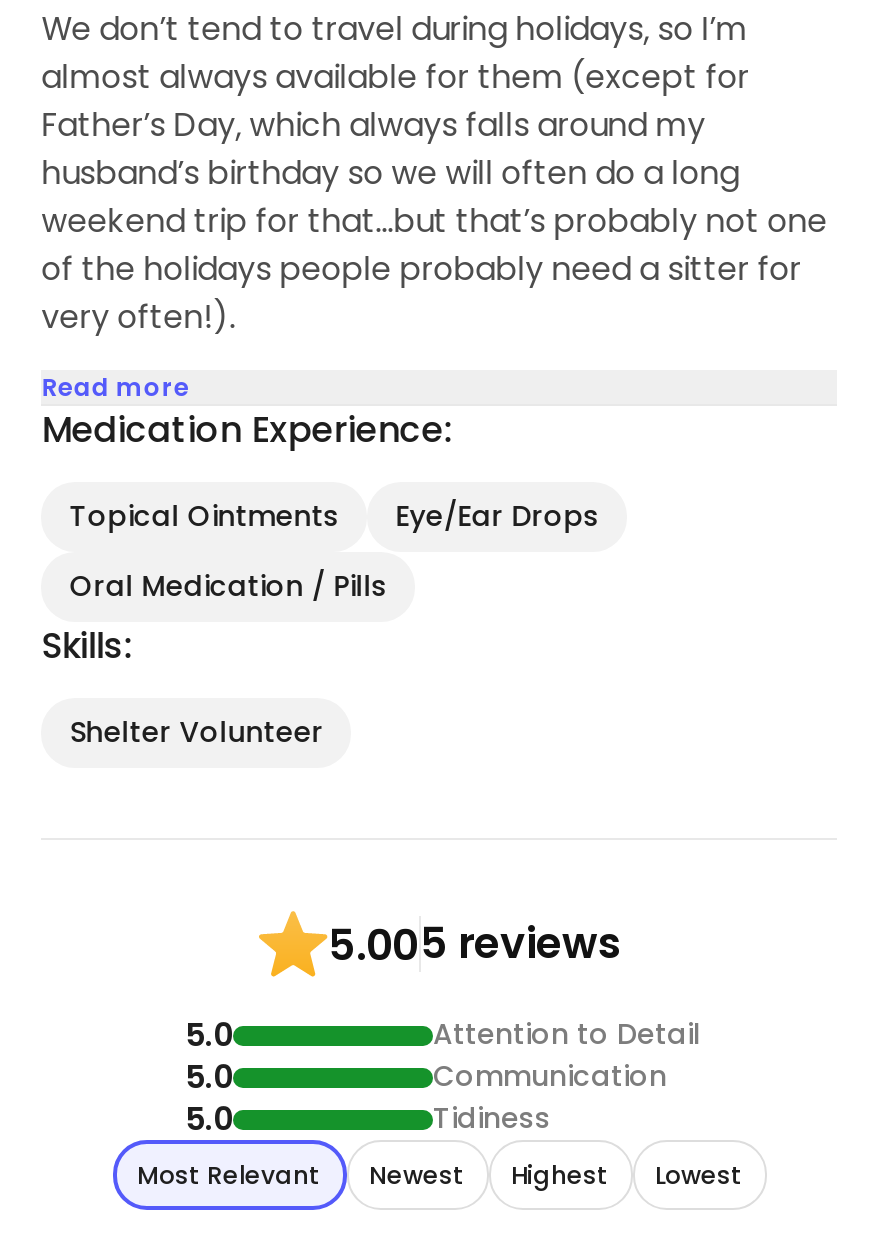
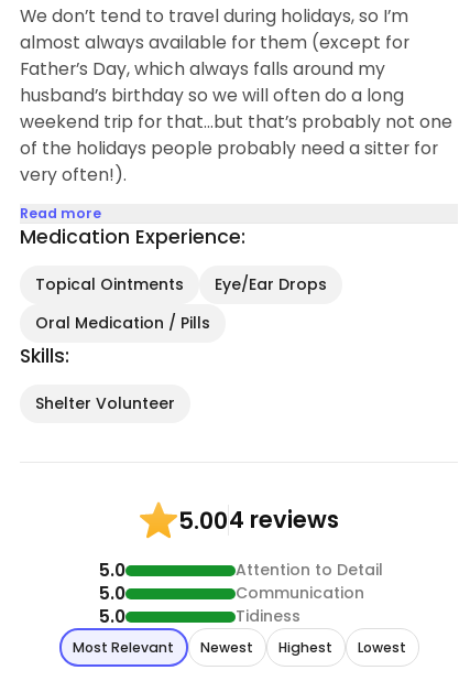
- 5.005 reviews
+ 5.004 reviews
